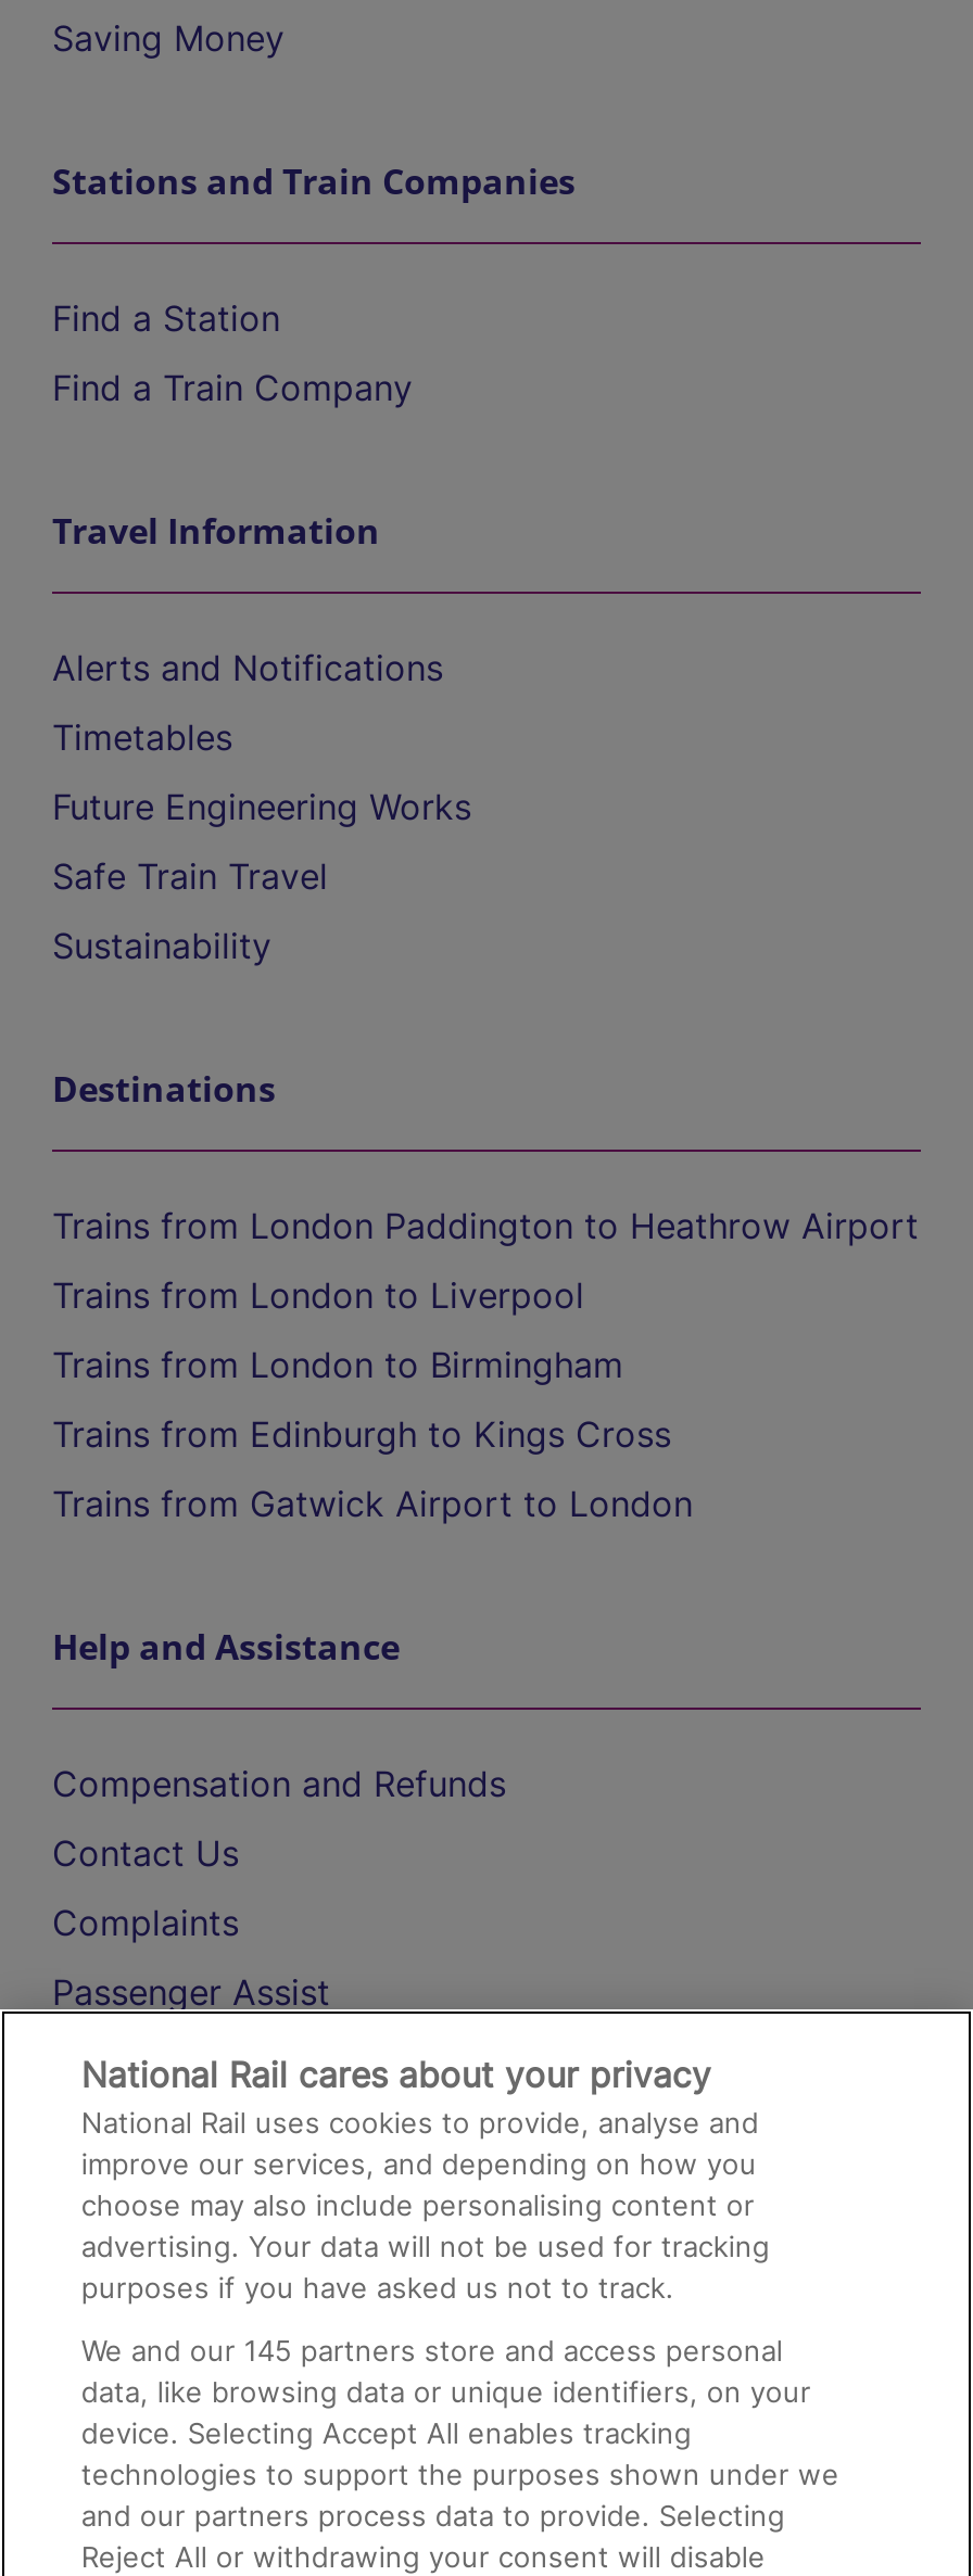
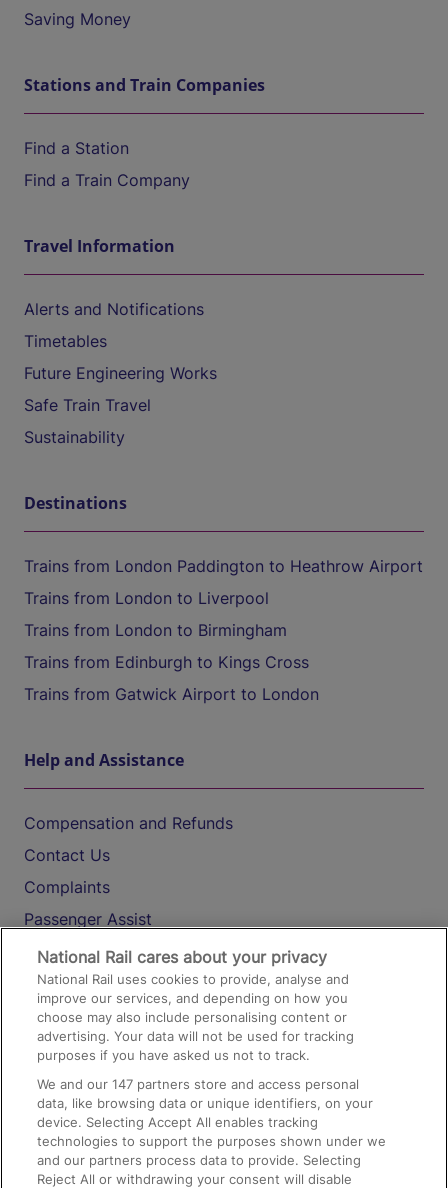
- We and our 145 partners store and access personal
+ We and our 147 partners store and access personal
